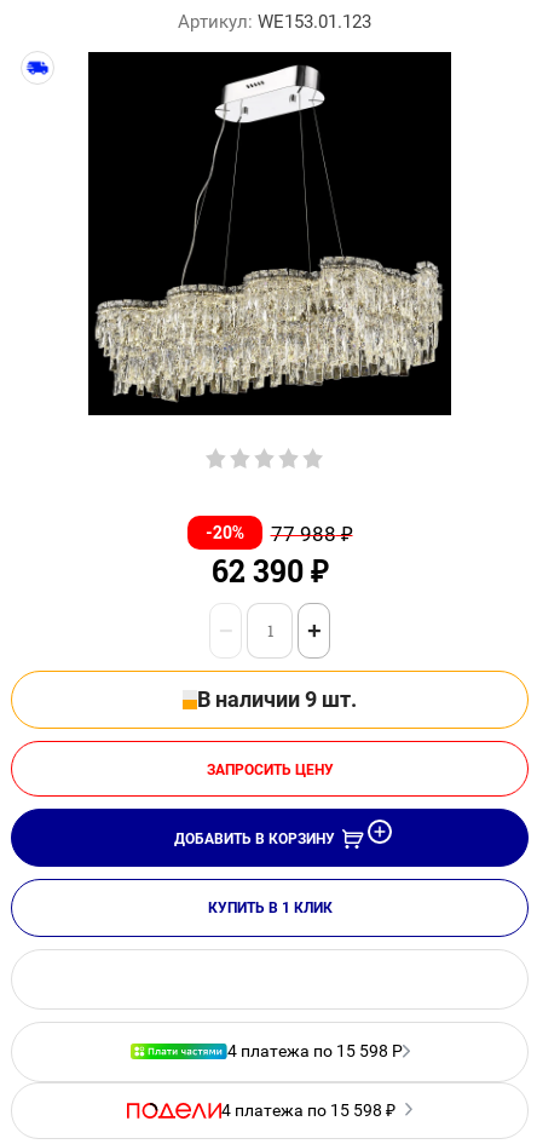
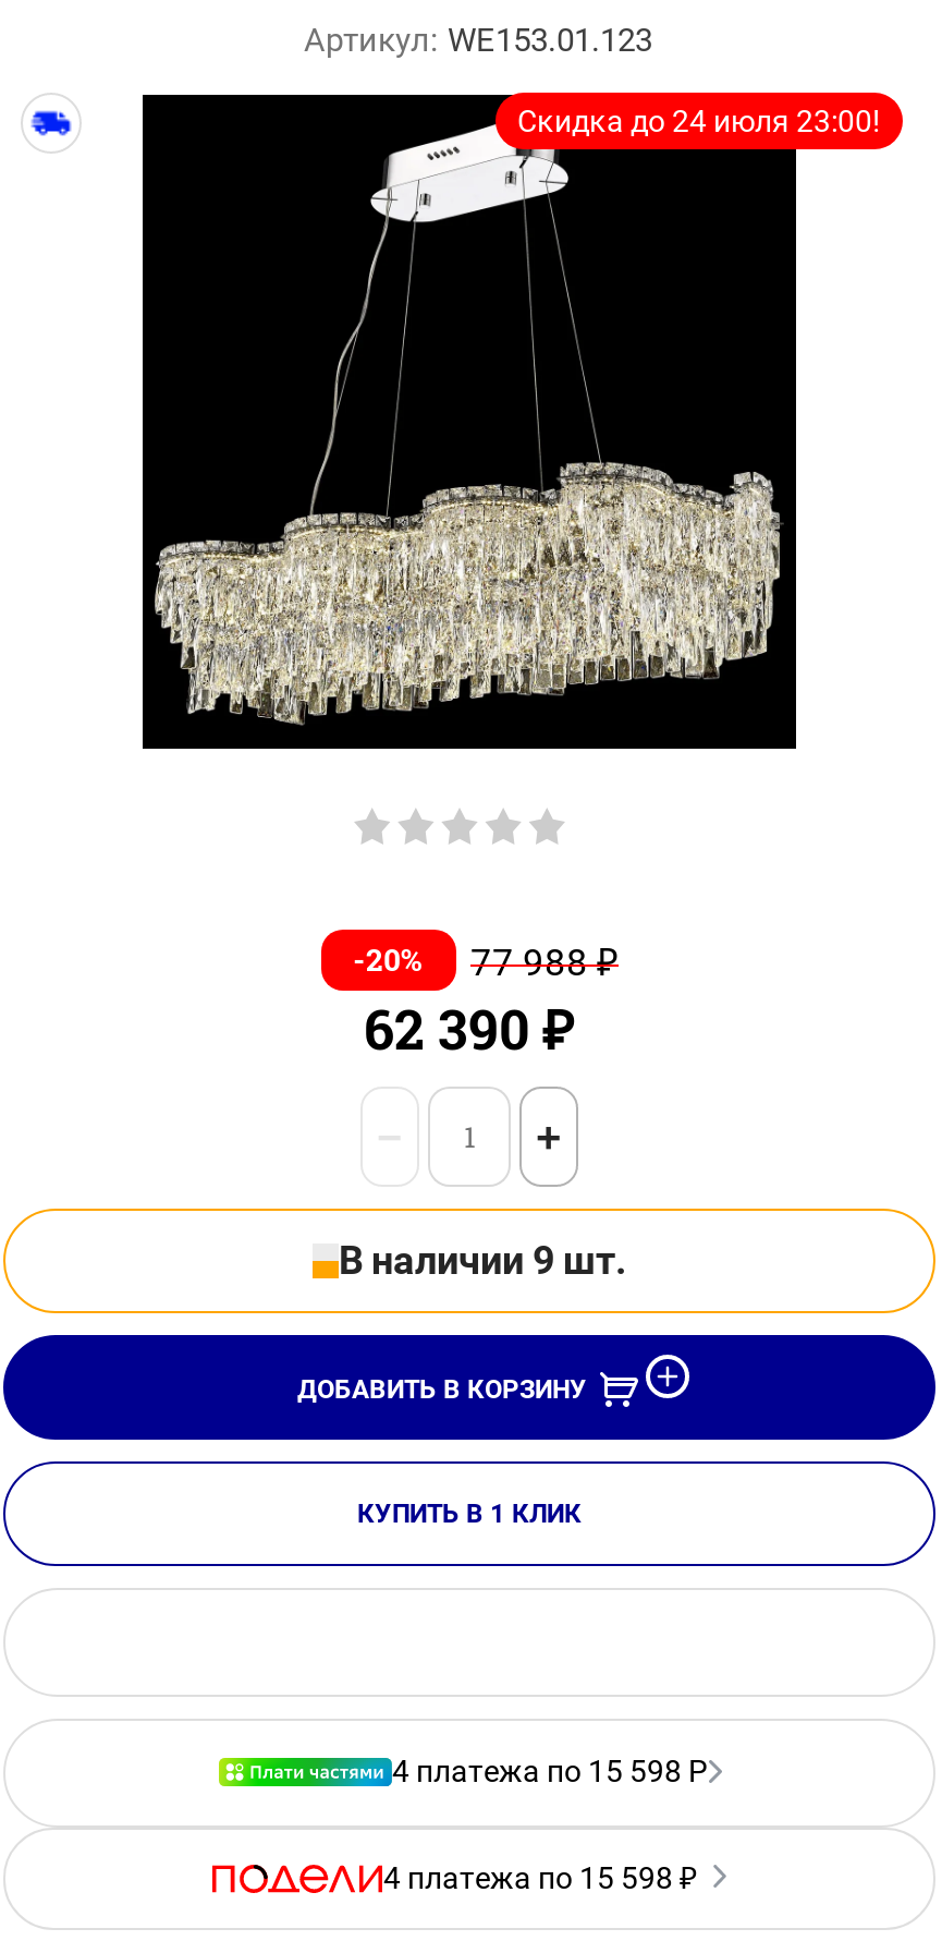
+ Скидка до 24 июля 23:00!

- ЗАПРОСИТЬ ЦЕНУ
